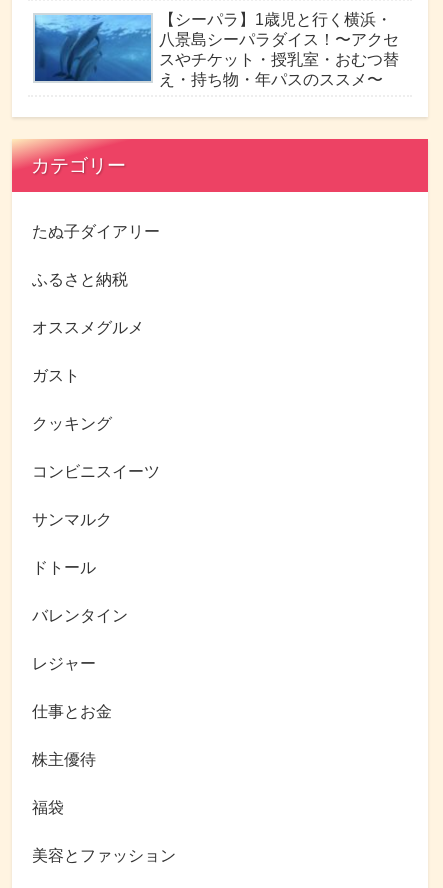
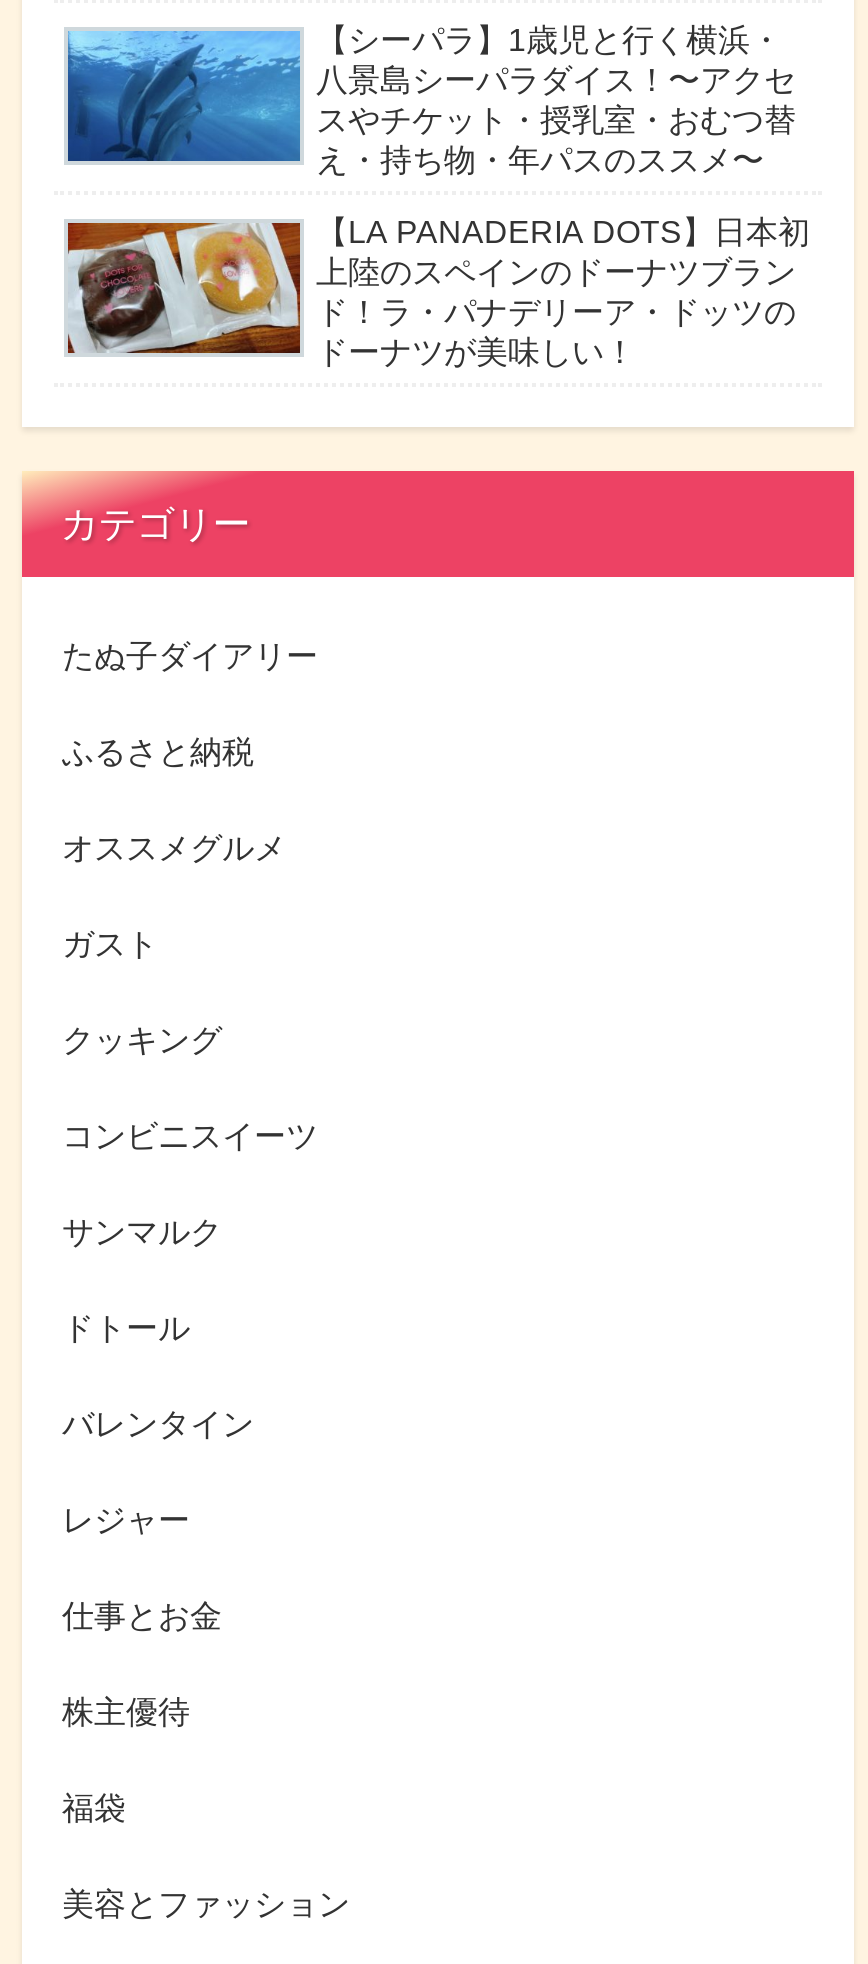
+ [image]
+ 【LA PANADERIA DOTS】日本初
+ 上陸のスペインのドーナツブラン
+ ド！ラ・パナデリーア・ドッツの
+ ドーナツが美味しい！
